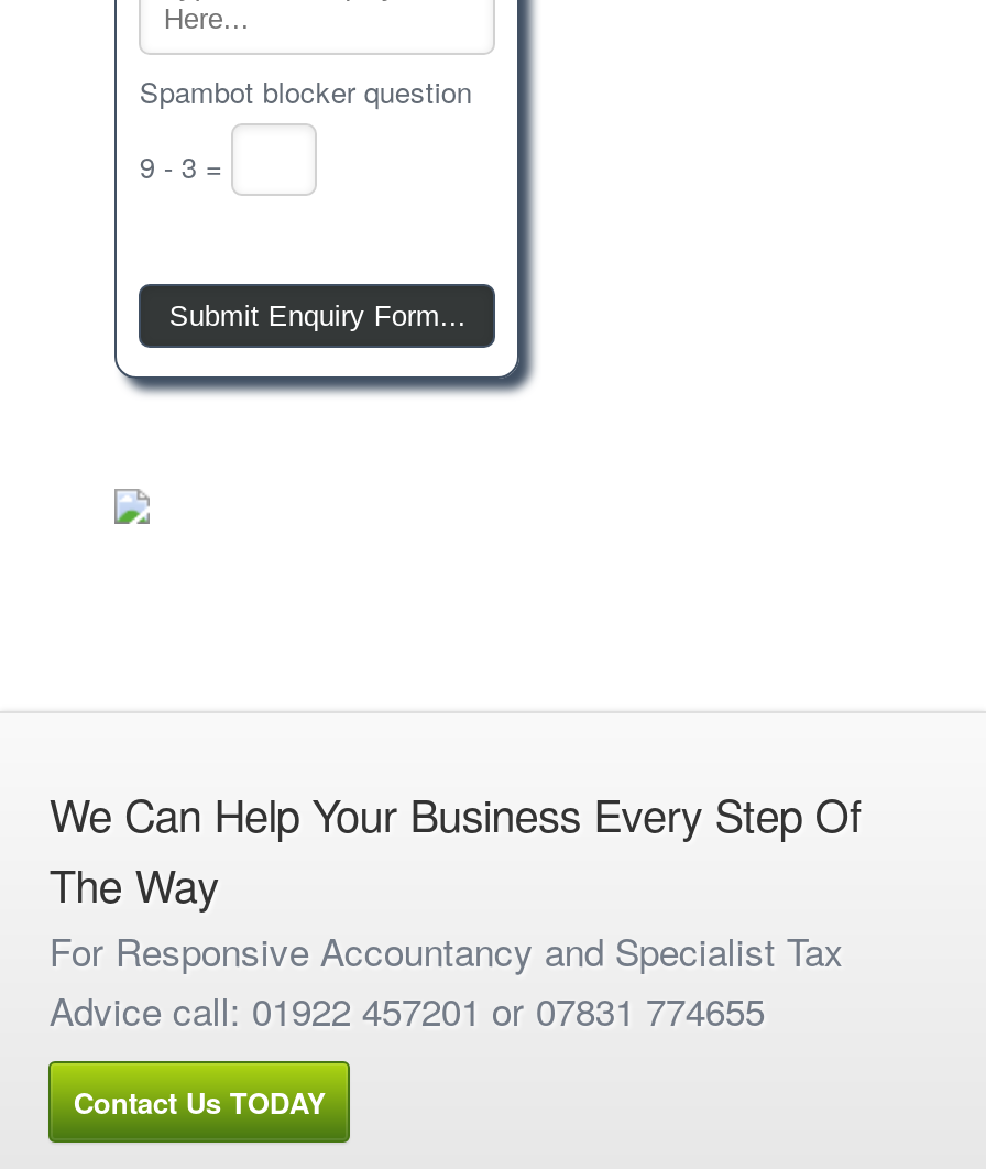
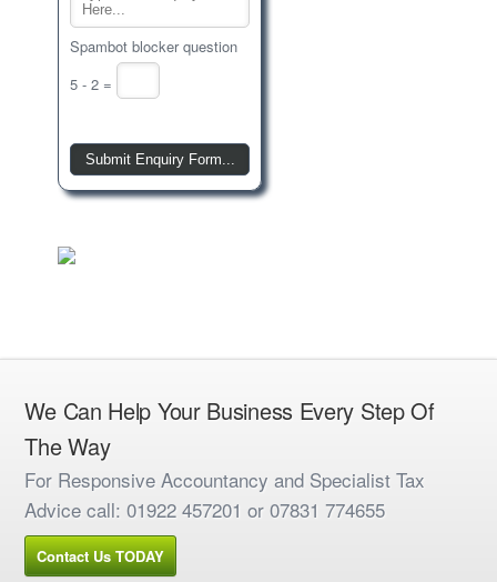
- 9 - 3 =
+ 5 - 2 =
